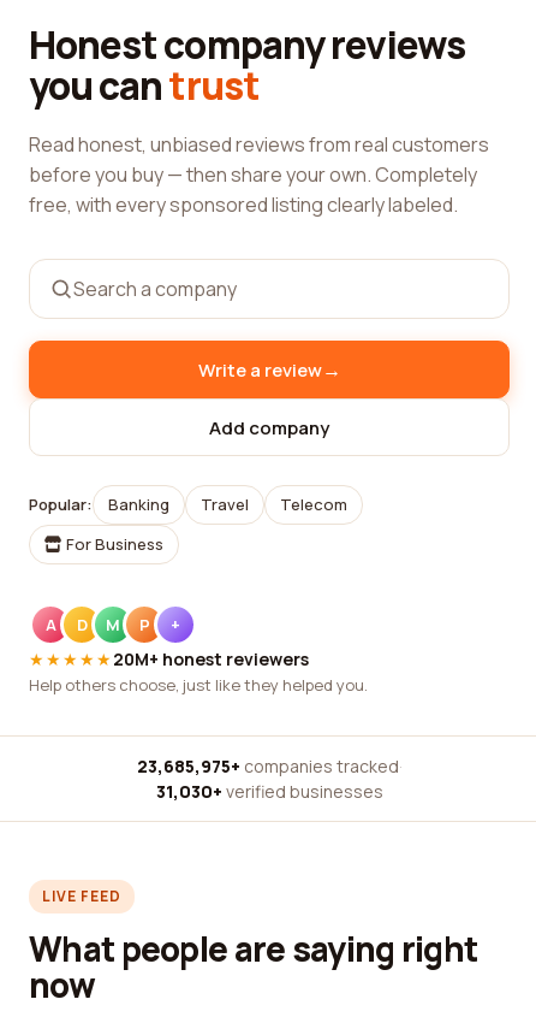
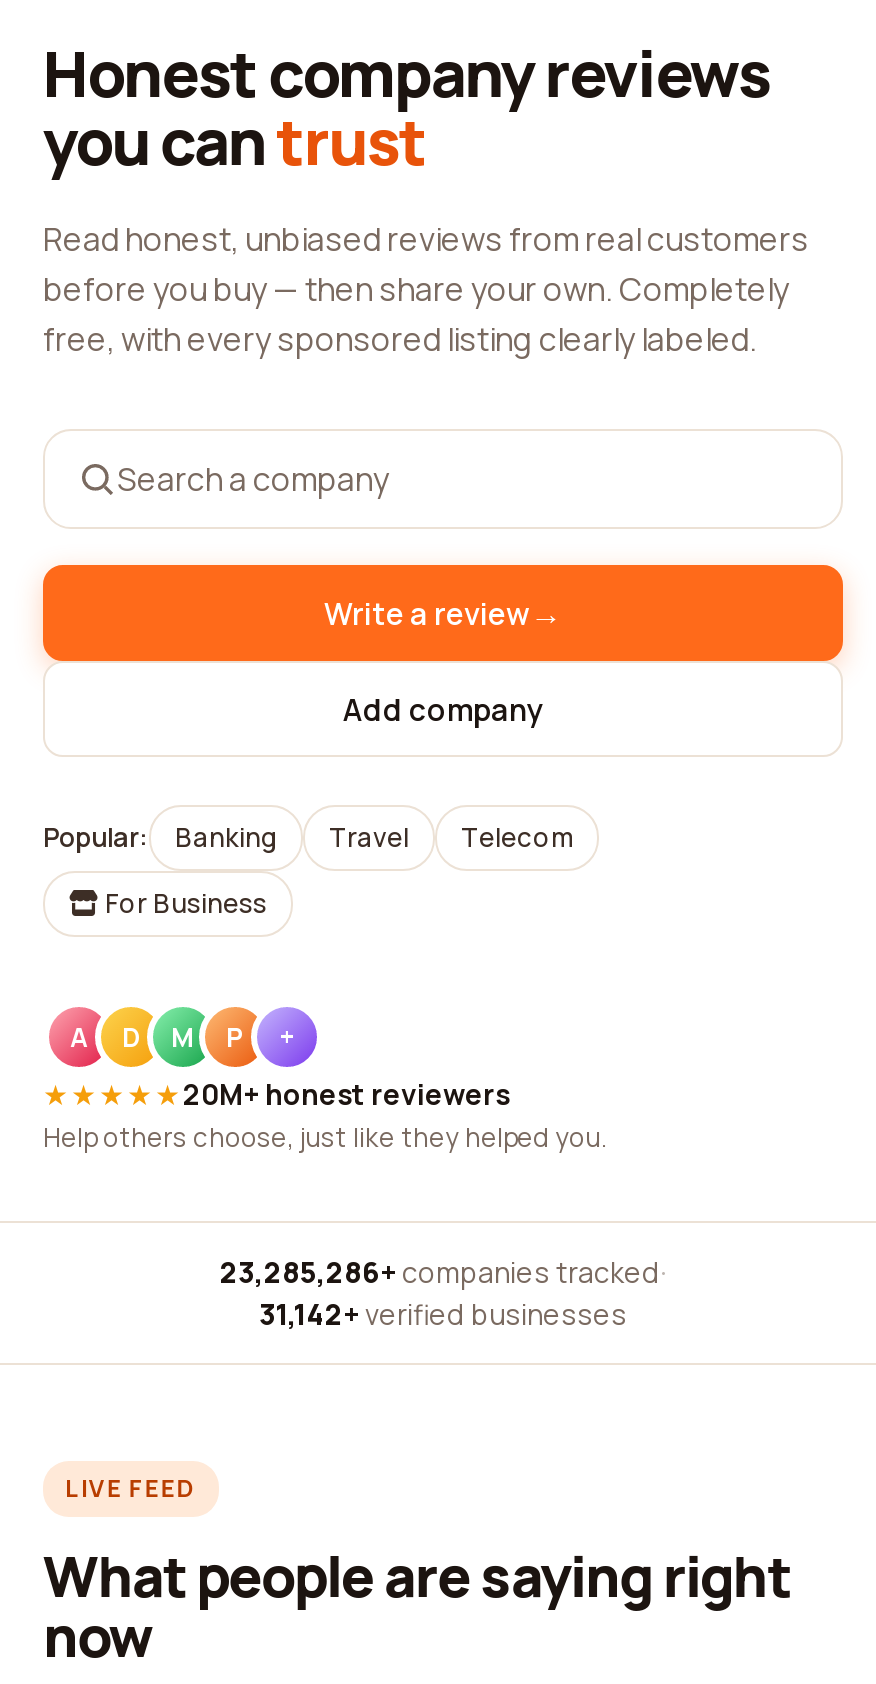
- 23,685,975+ companies tracked ·
+ 23,285,286+ companies tracked ·

- 31,030+ verified businesses
+ 31,142+ verified businesses
